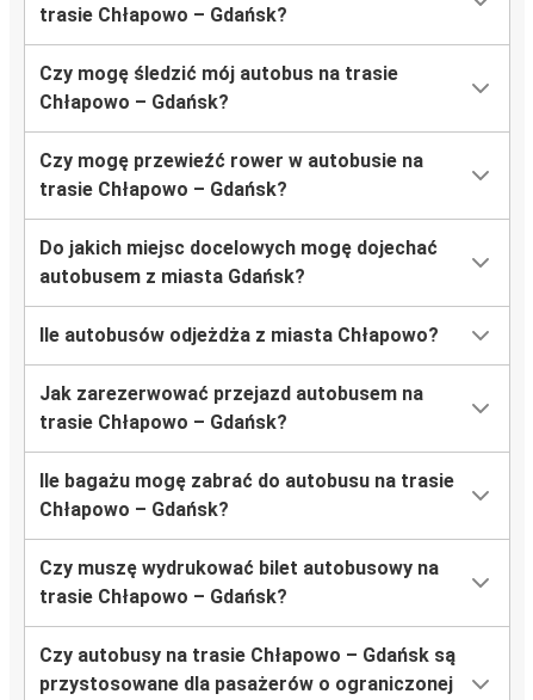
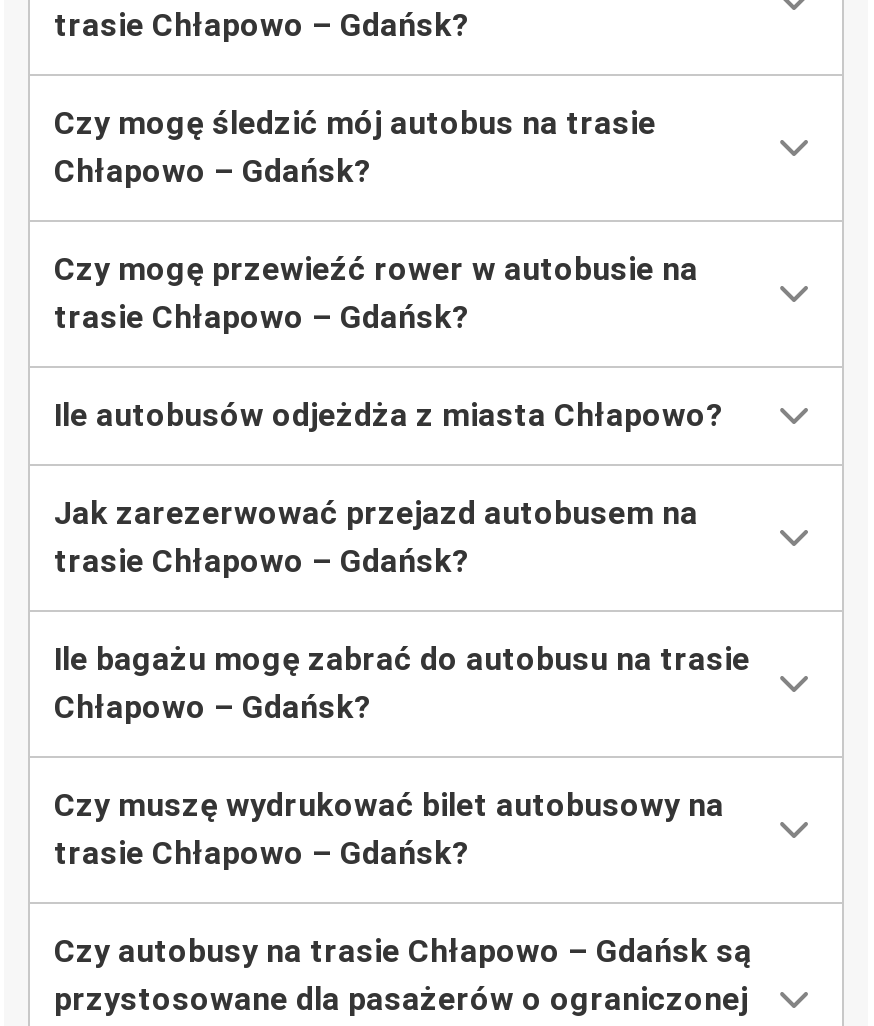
- Do jakich miejsc docelowych mogę dojechać
- autobusem z miasta Gdańsk?
